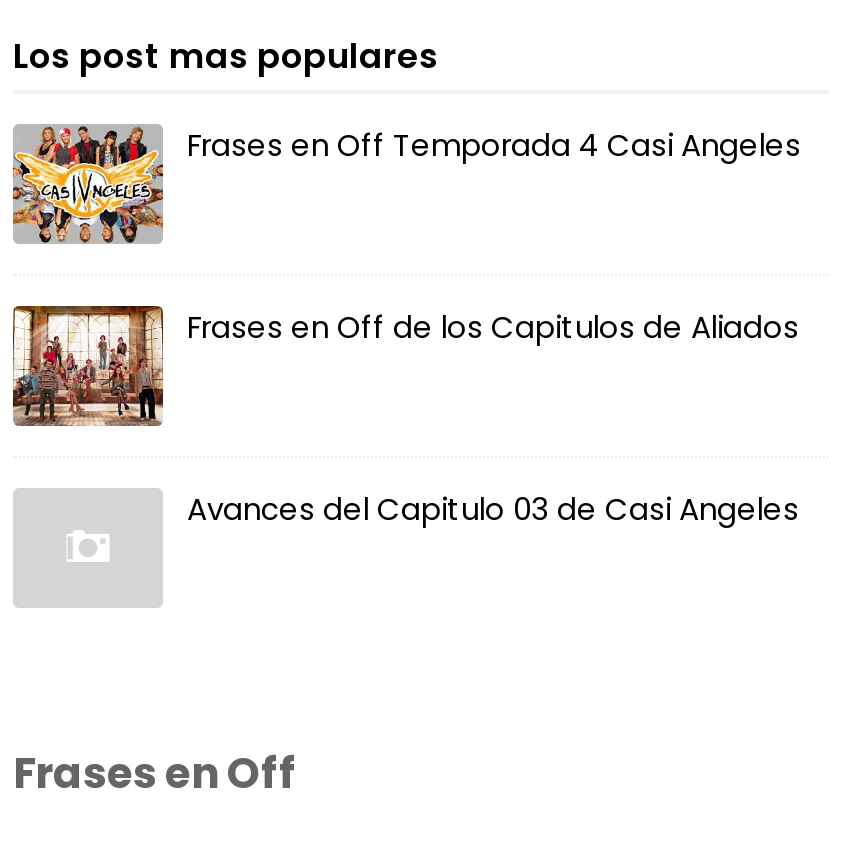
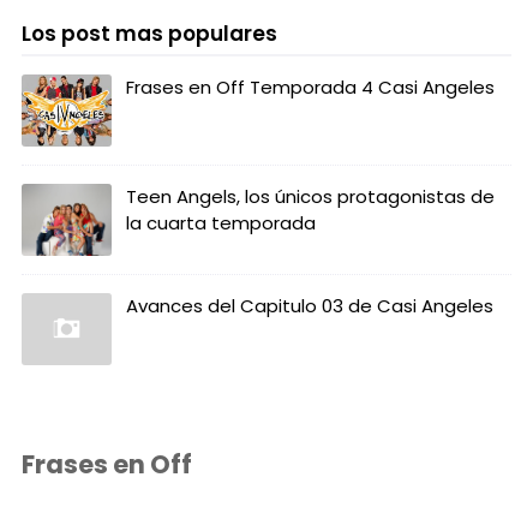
- [image]
- Frases en Off de los Capitulos de Aliados
+ [image]
+ Teen Angels, los únicos protagonistas de
+ la cuarta temporada
